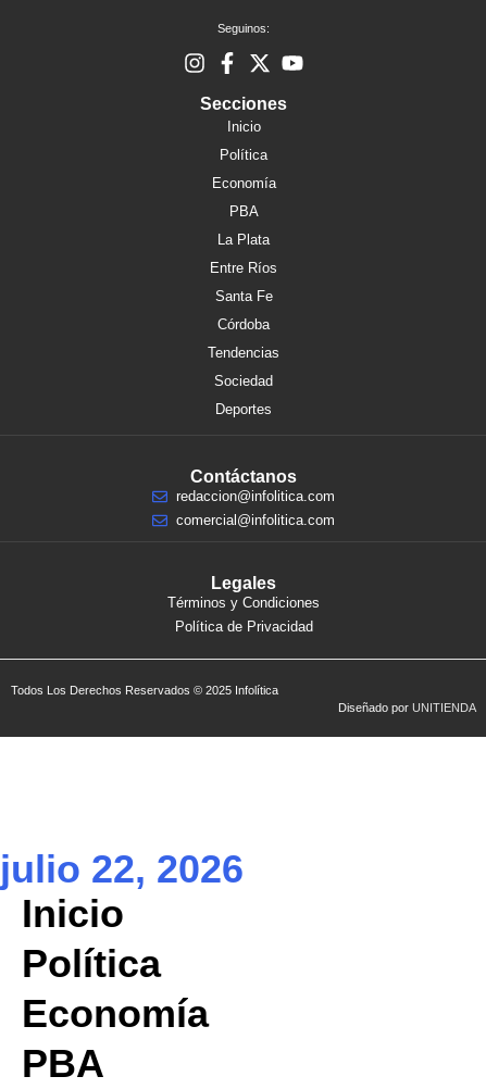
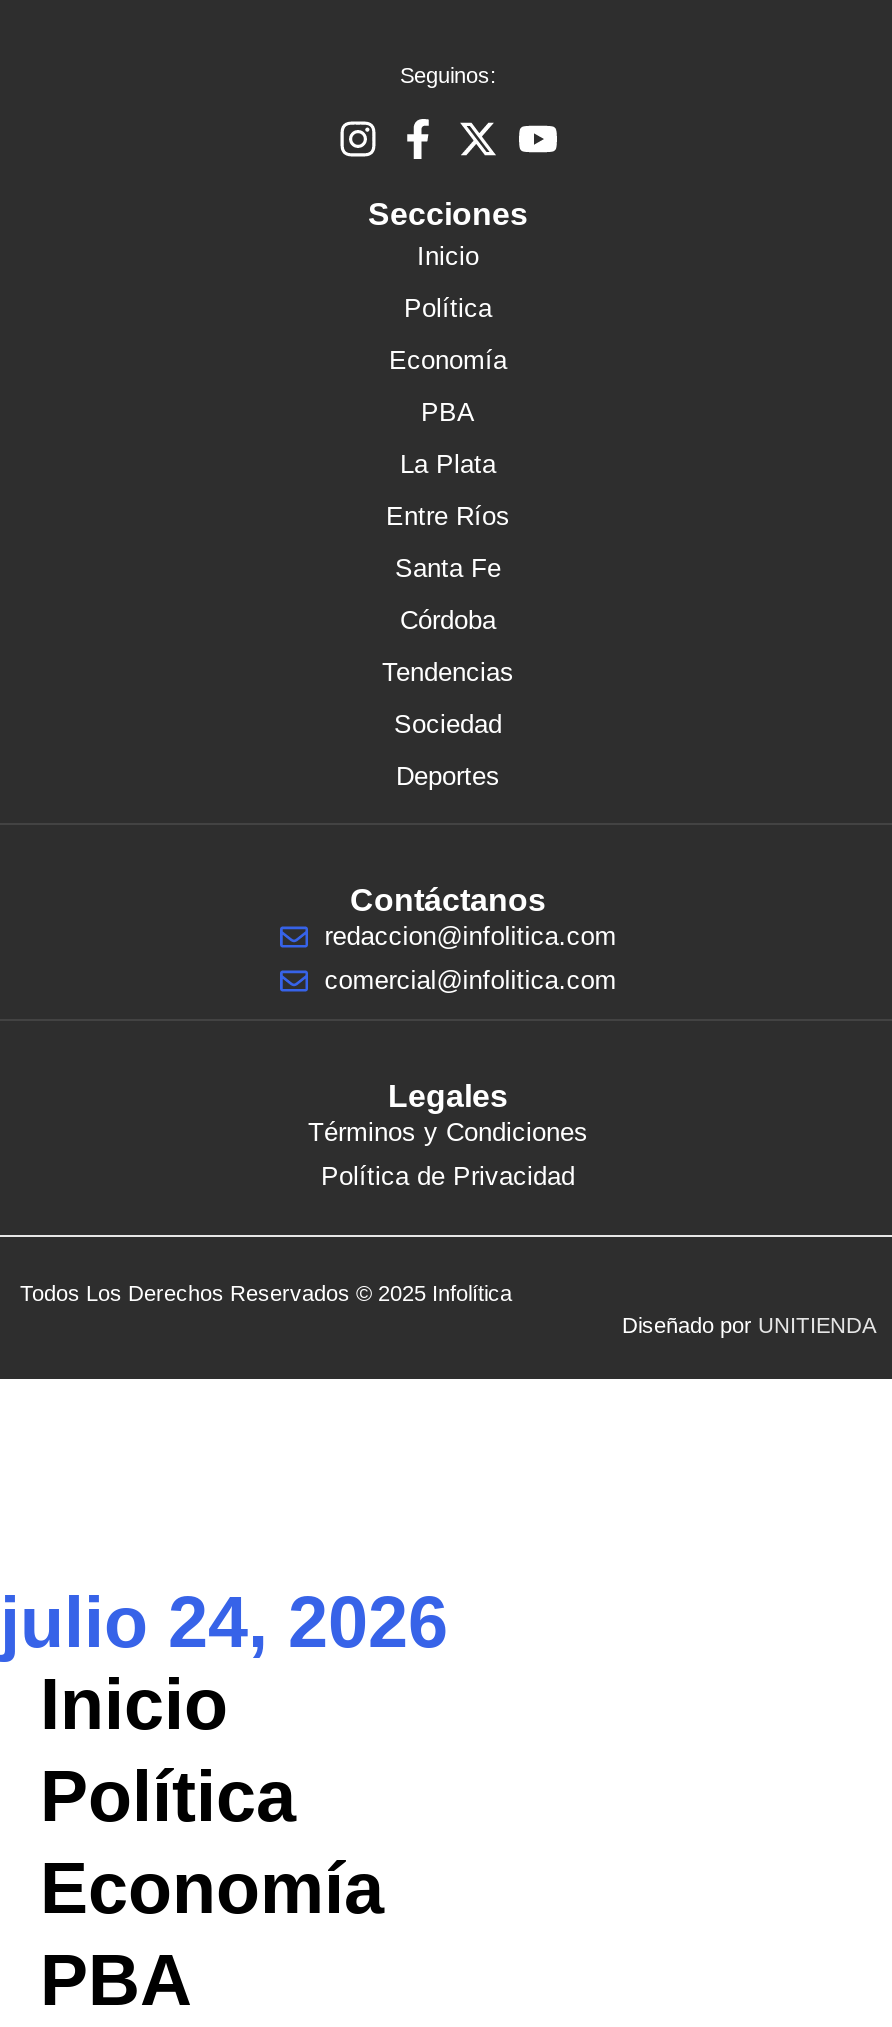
- julio 22, 2026
+ julio 24, 2026
